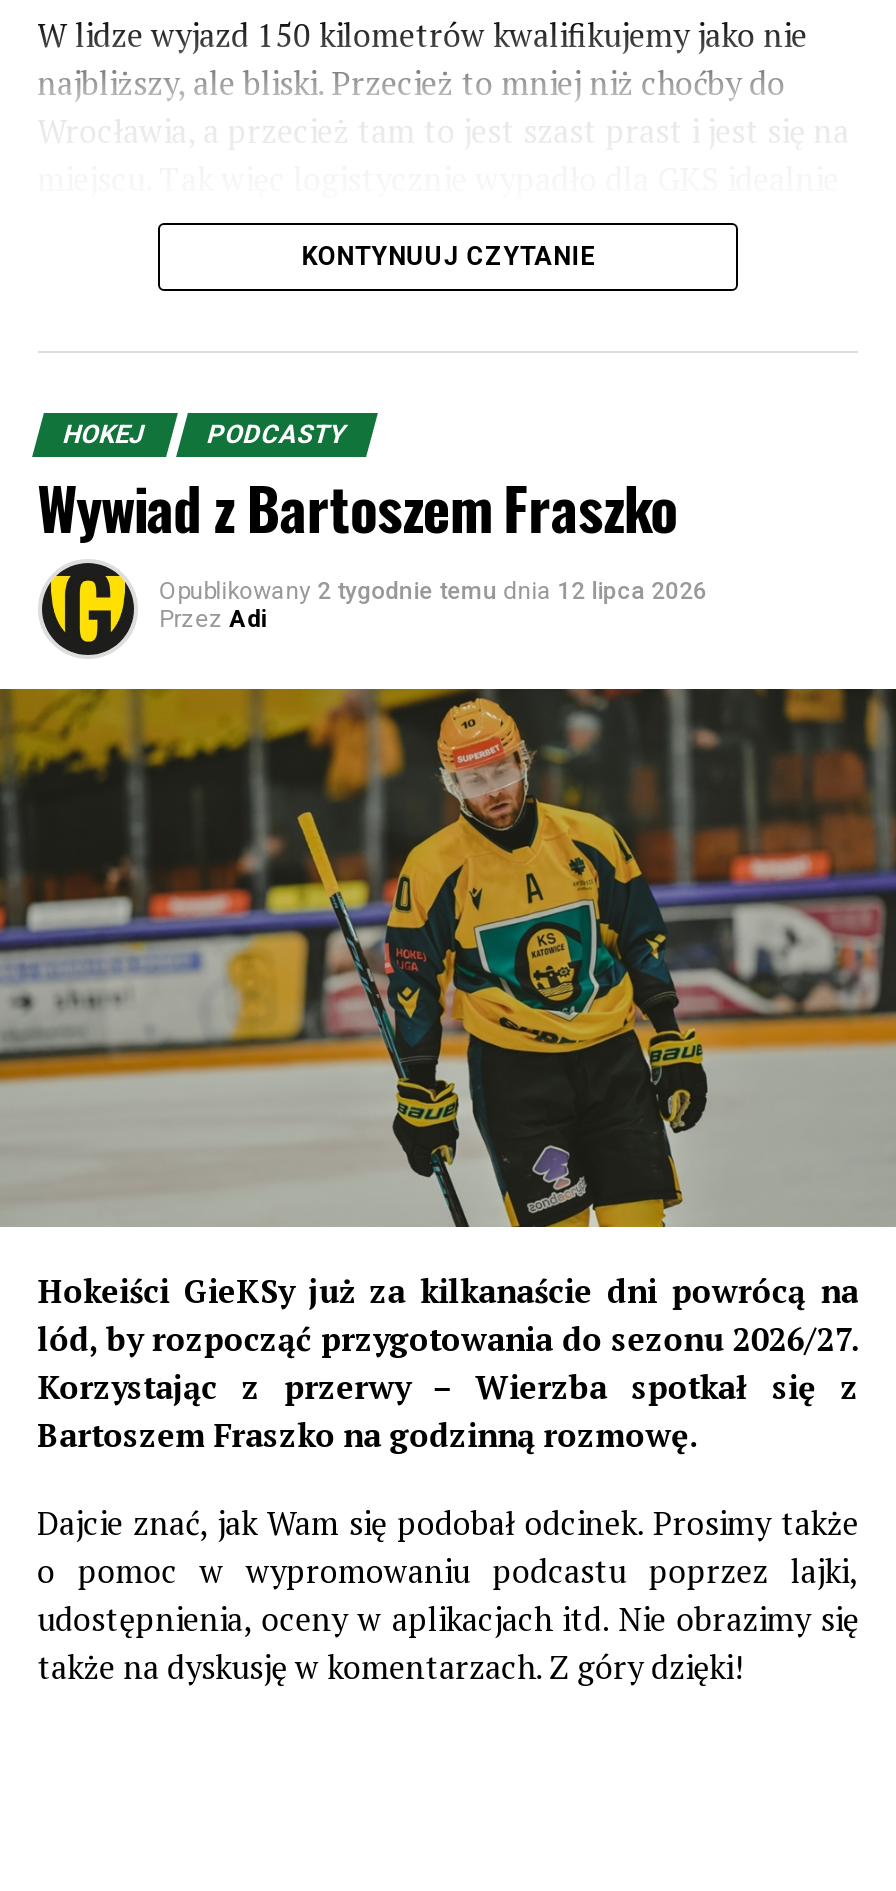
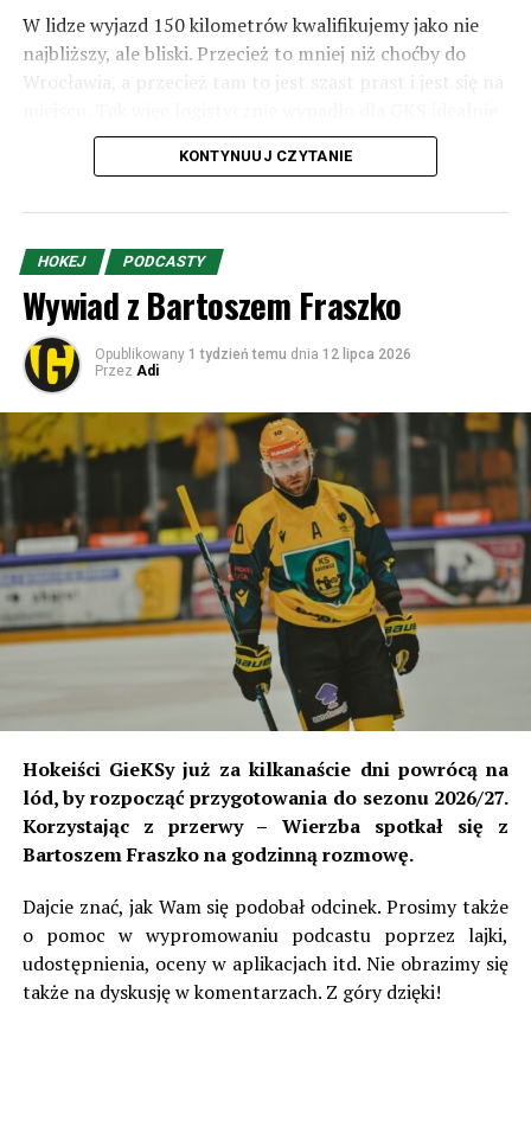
- Opublikowany 2 tygodnie temu dnia 12 lipca 2026
+ Opublikowany 1 tydzień temu dnia 12 lipca 2026
